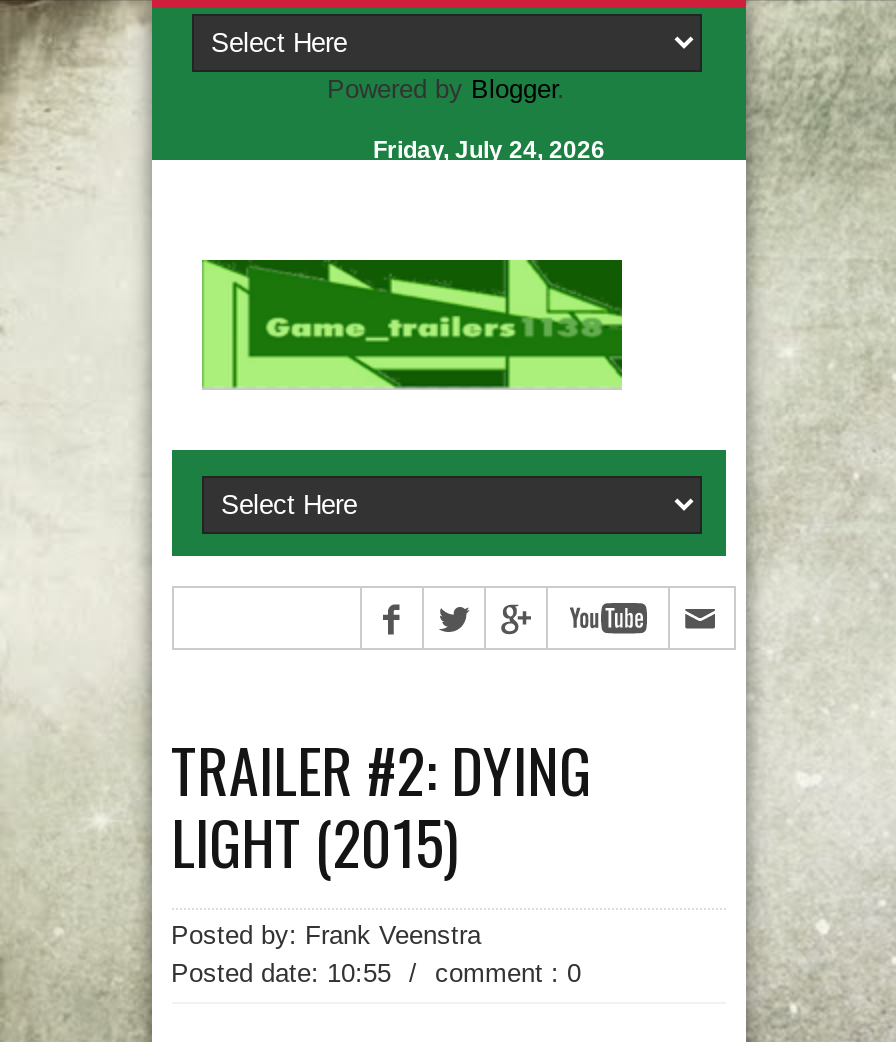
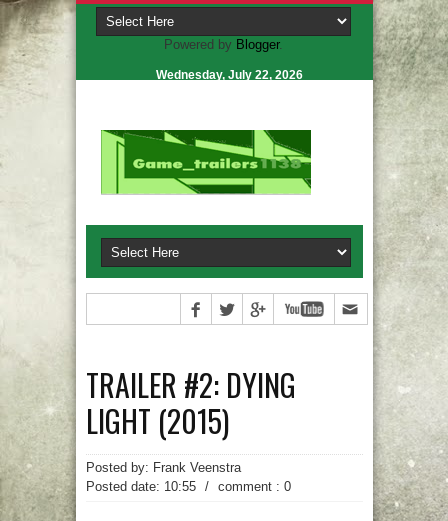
- Friday, July 24, 2026
+ Wednesday, July 22, 2026
